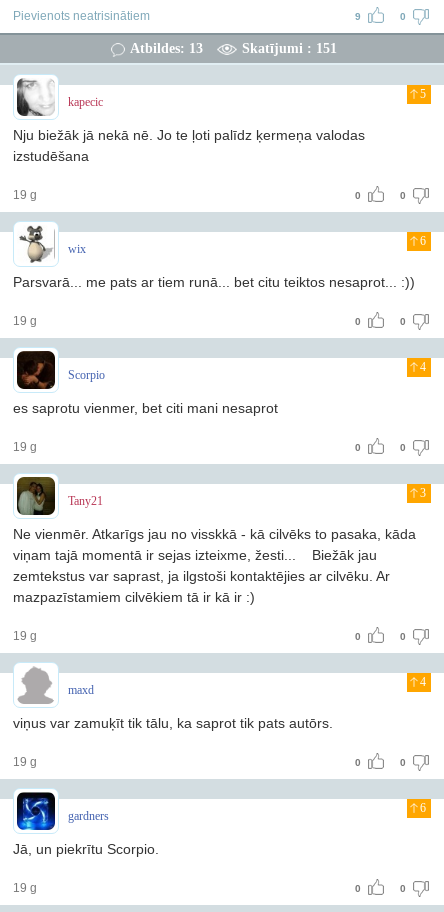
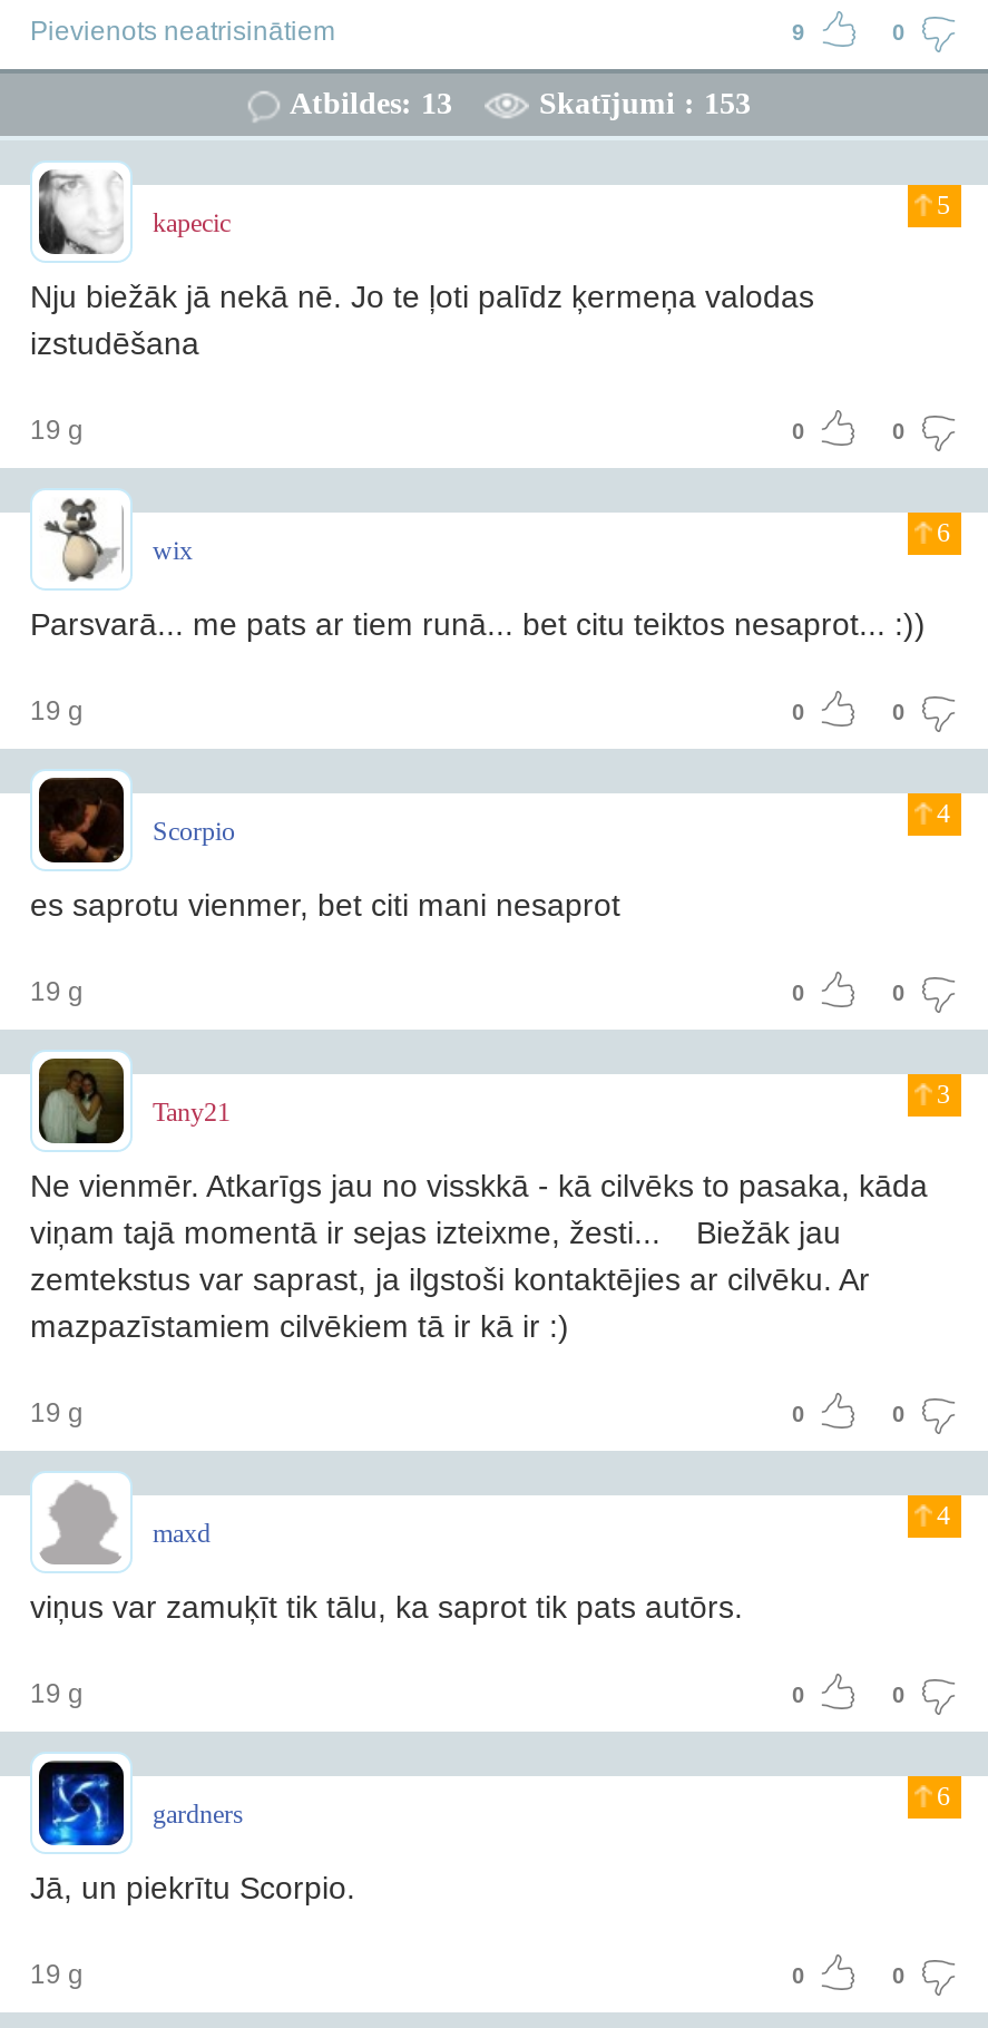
- Skatījumi : 151
+ Skatījumi : 153
